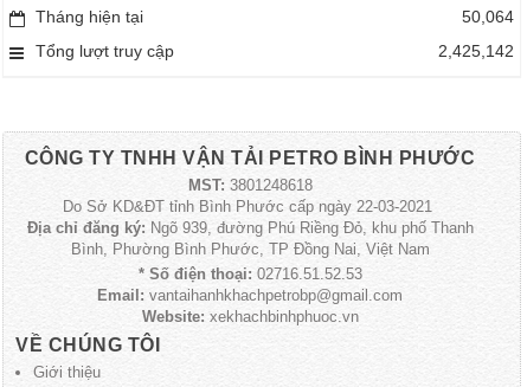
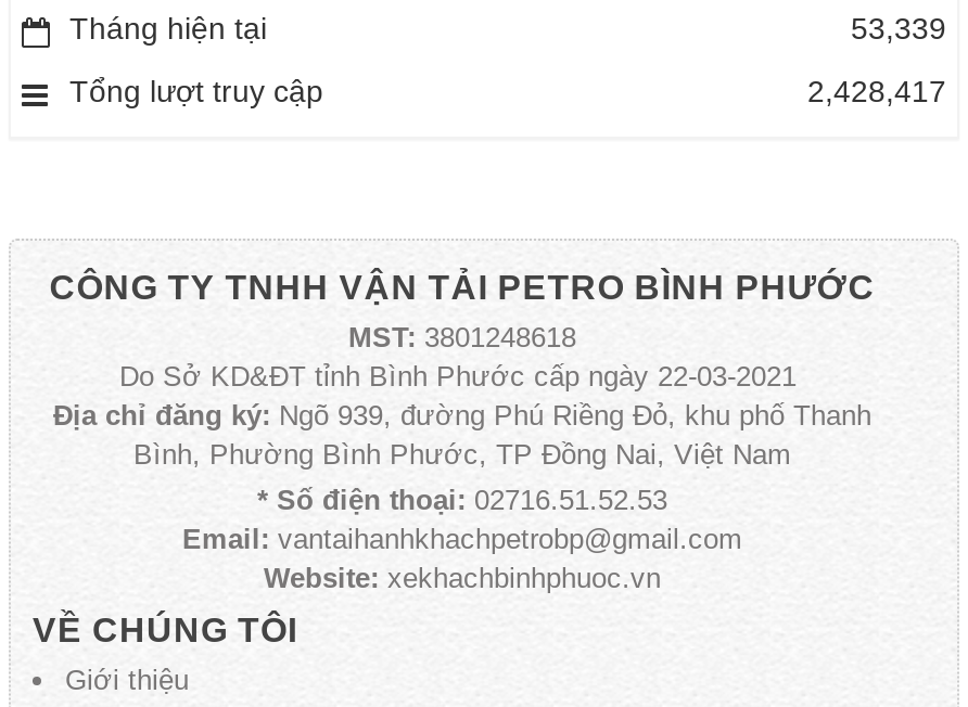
- 50,064
+ 53,339

- 2,425,142
+ 2,428,417
